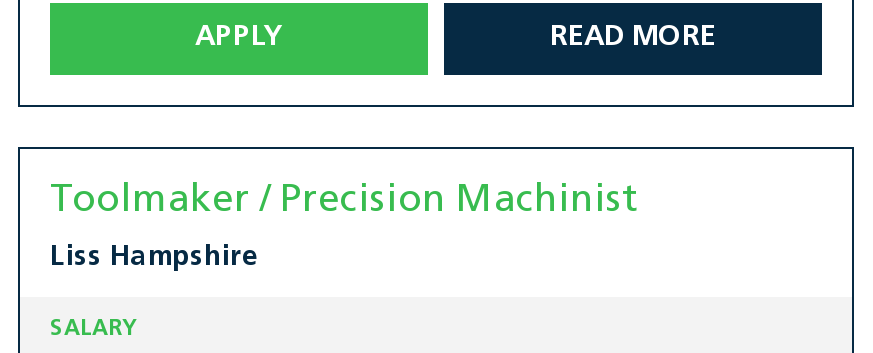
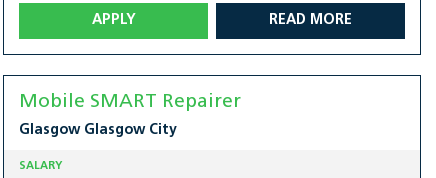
- Toolmaker / Precision Machinist
+ Mobile SMART Repairer

- Liss Hampshire
+ Glasgow Glasgow City
